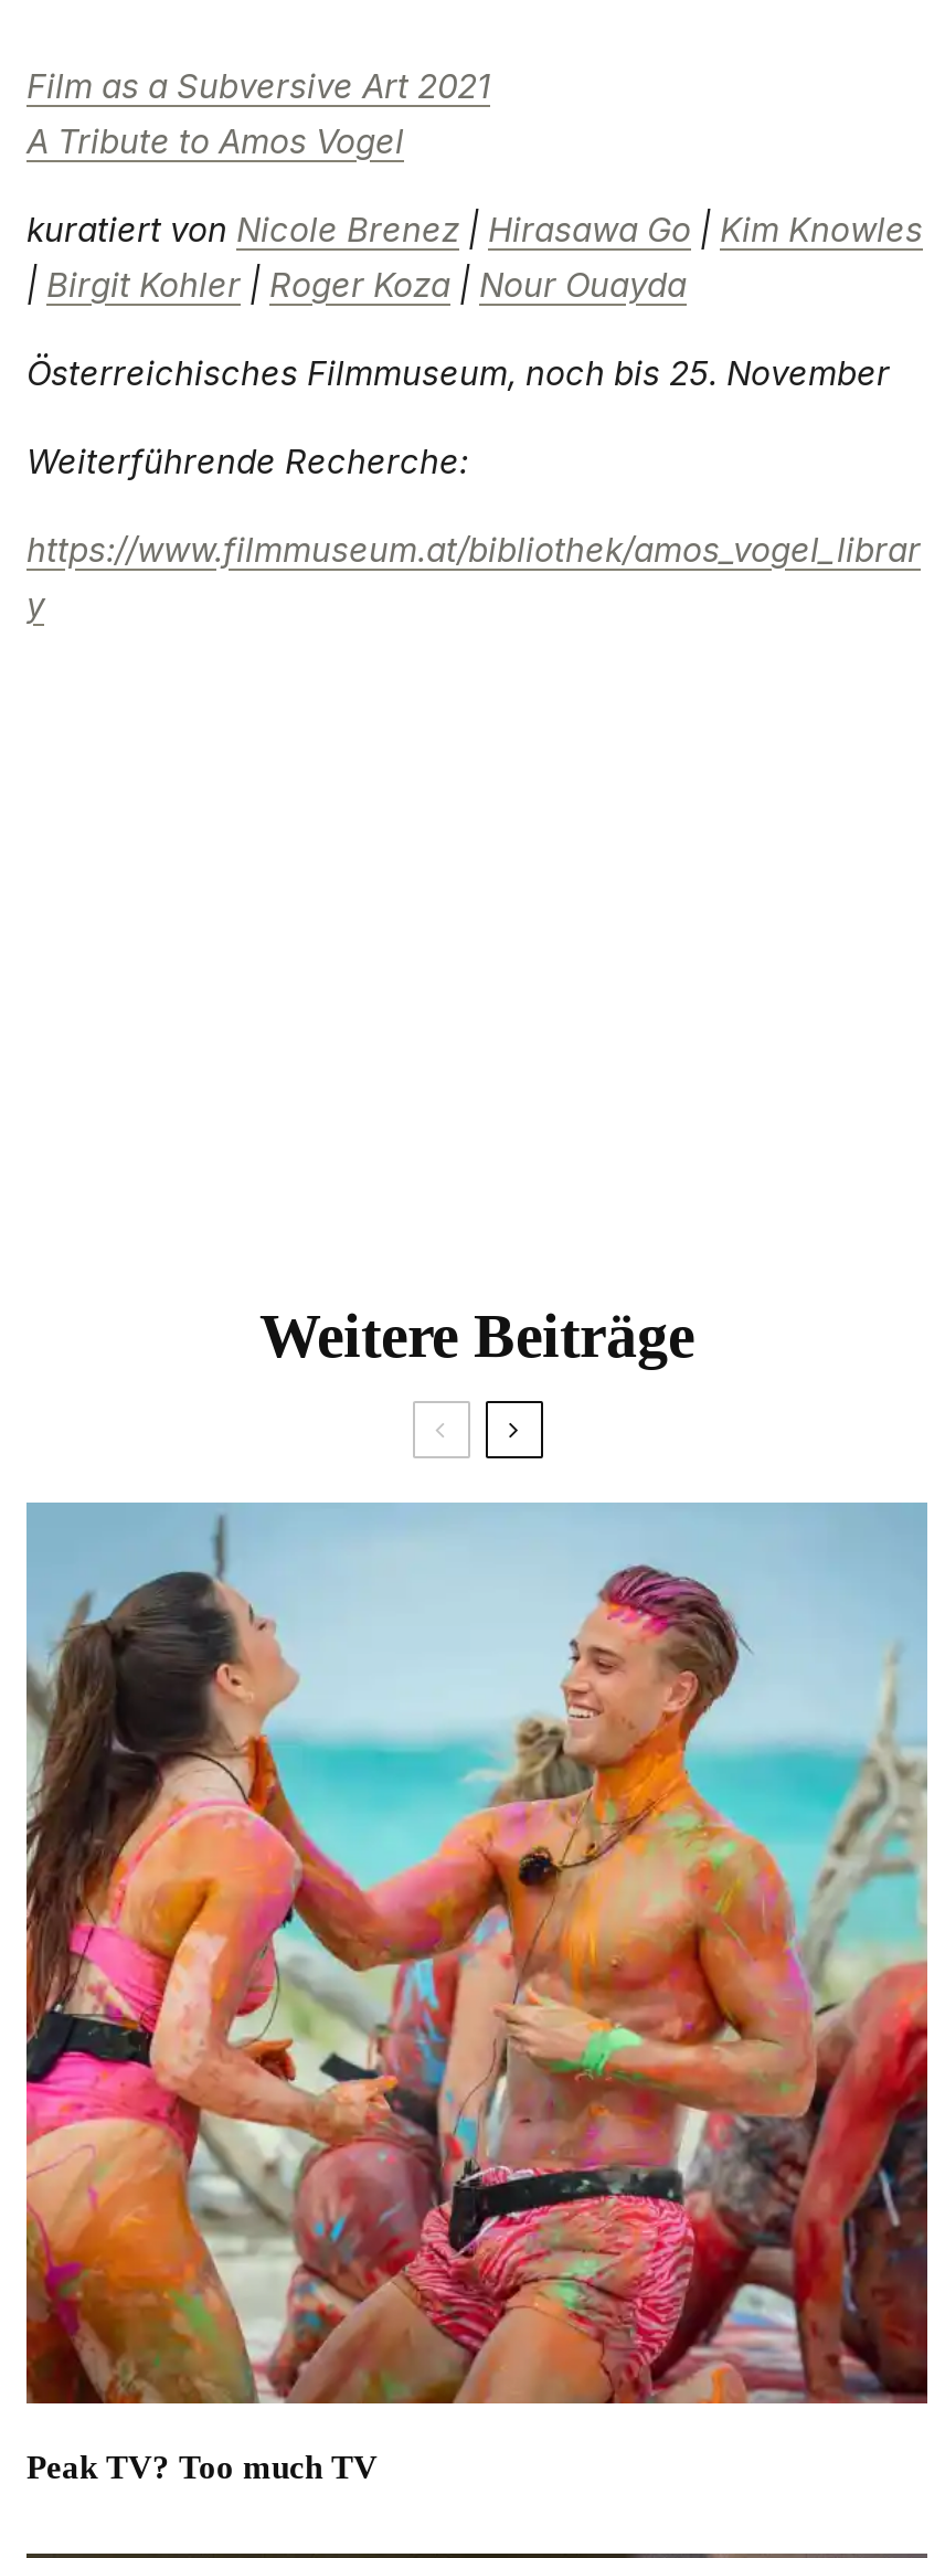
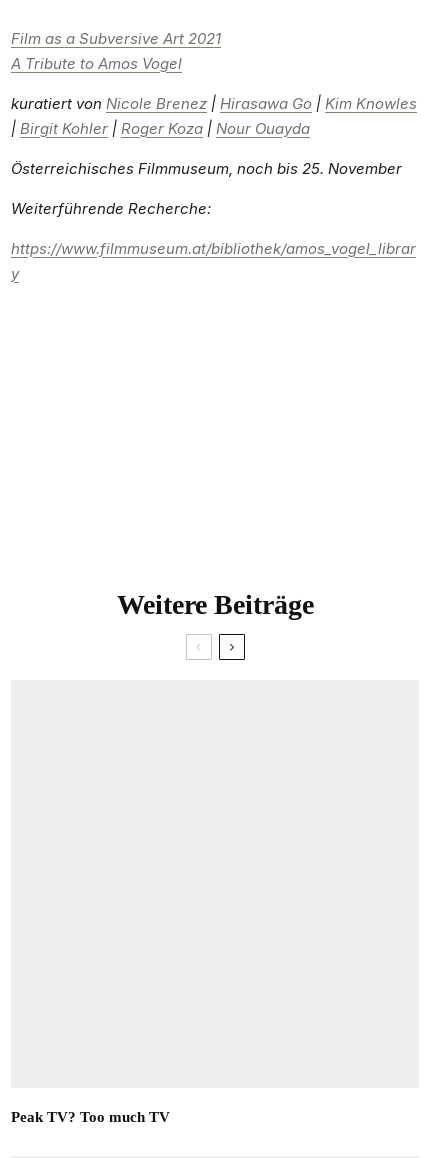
- [image]
